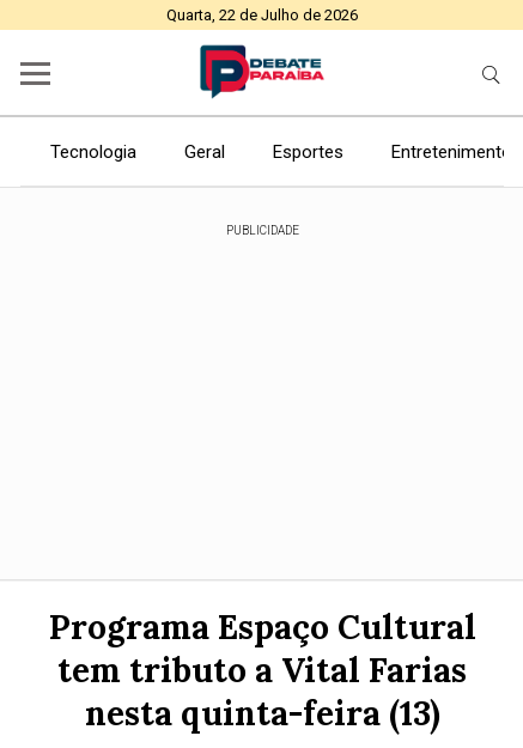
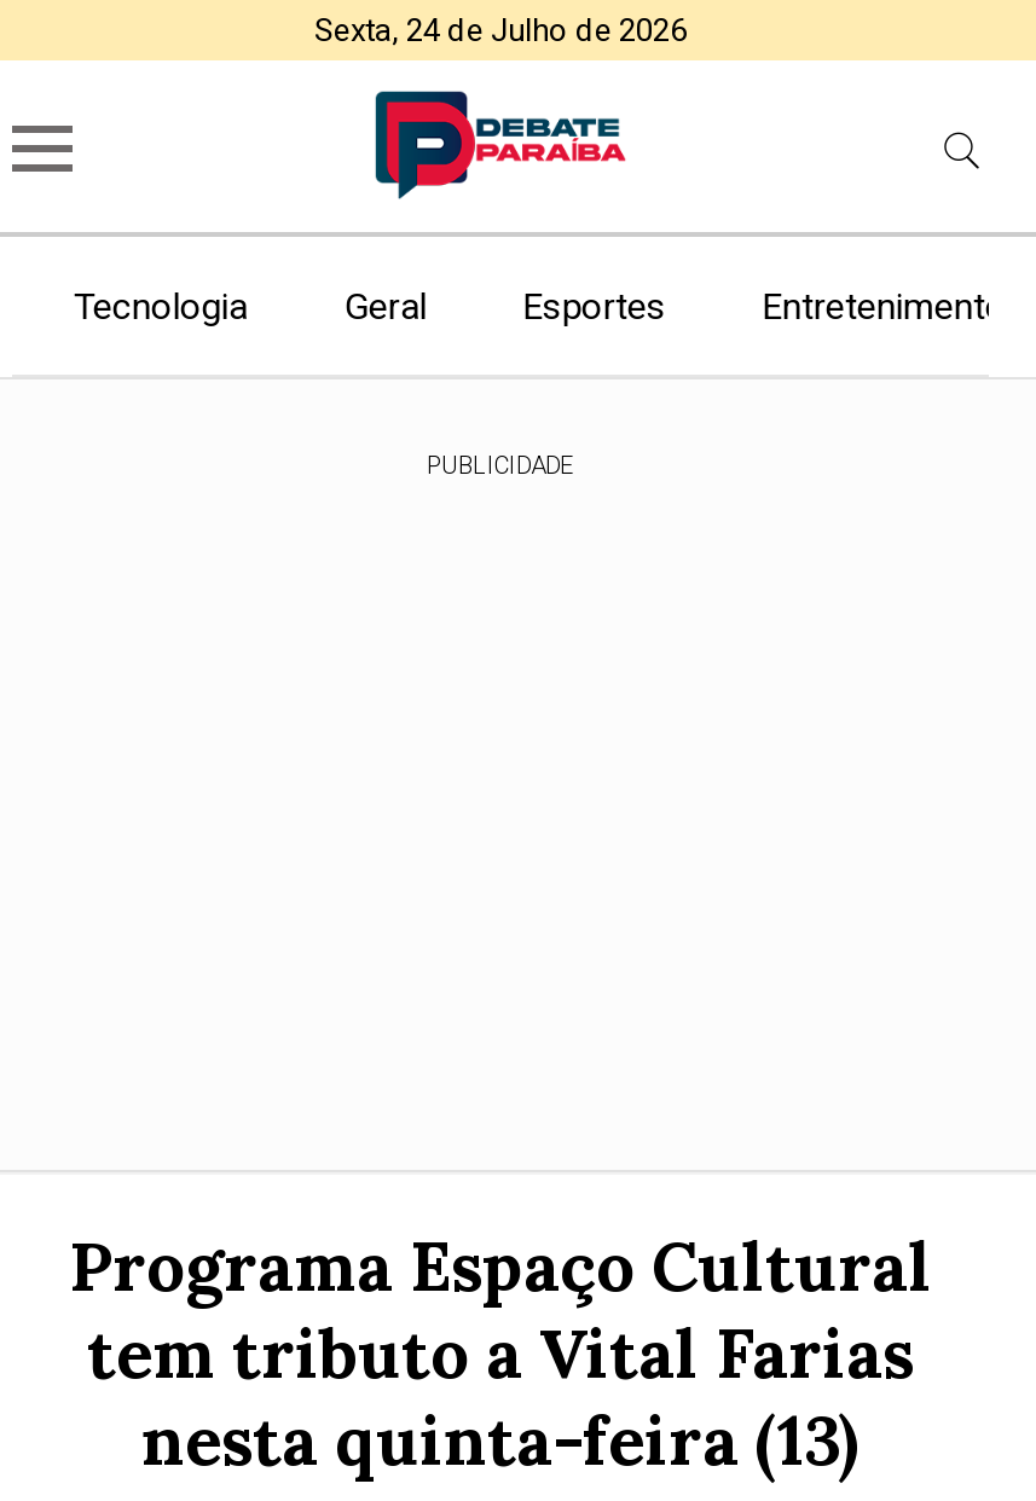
- Quarta, 22 de Julho de 2026
+ Sexta, 24 de Julho de 2026
